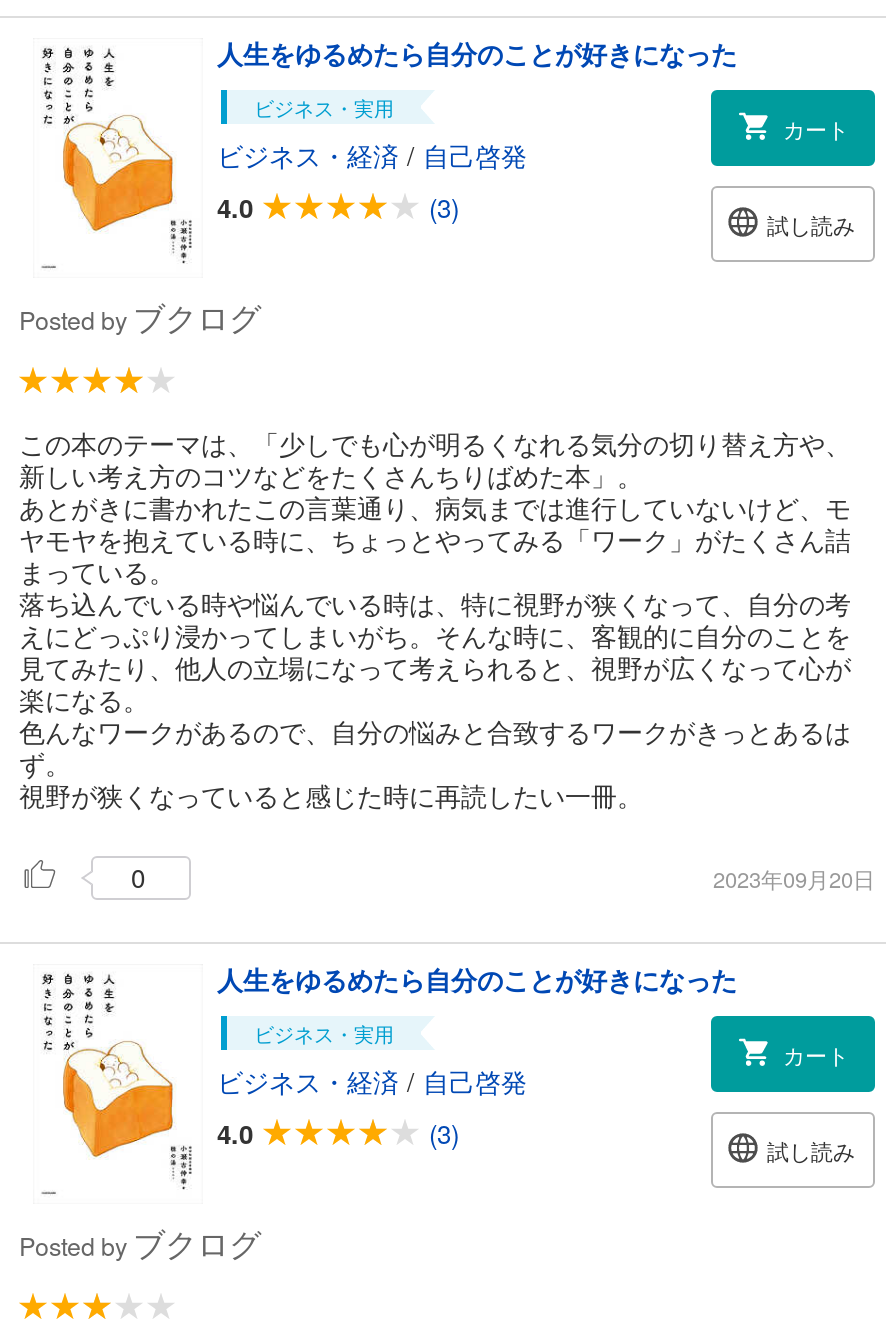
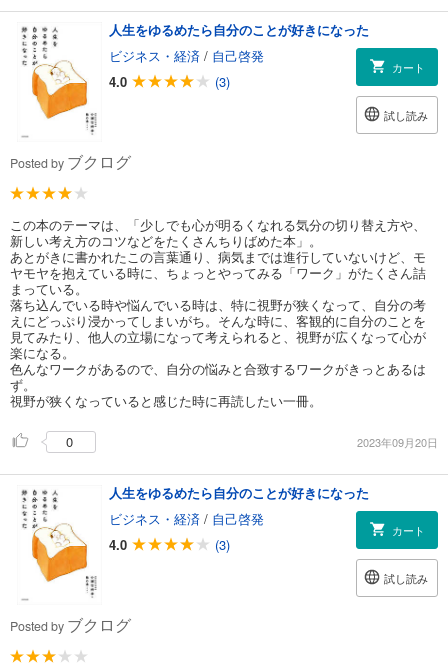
- ビジネス・実用

moved up: ビジネス・経済/自己啓発 | 4.0 | (3)

- ビジネス・実用

moved up: ビジネス・経済/自己啓発 | 4.0 | (3)
